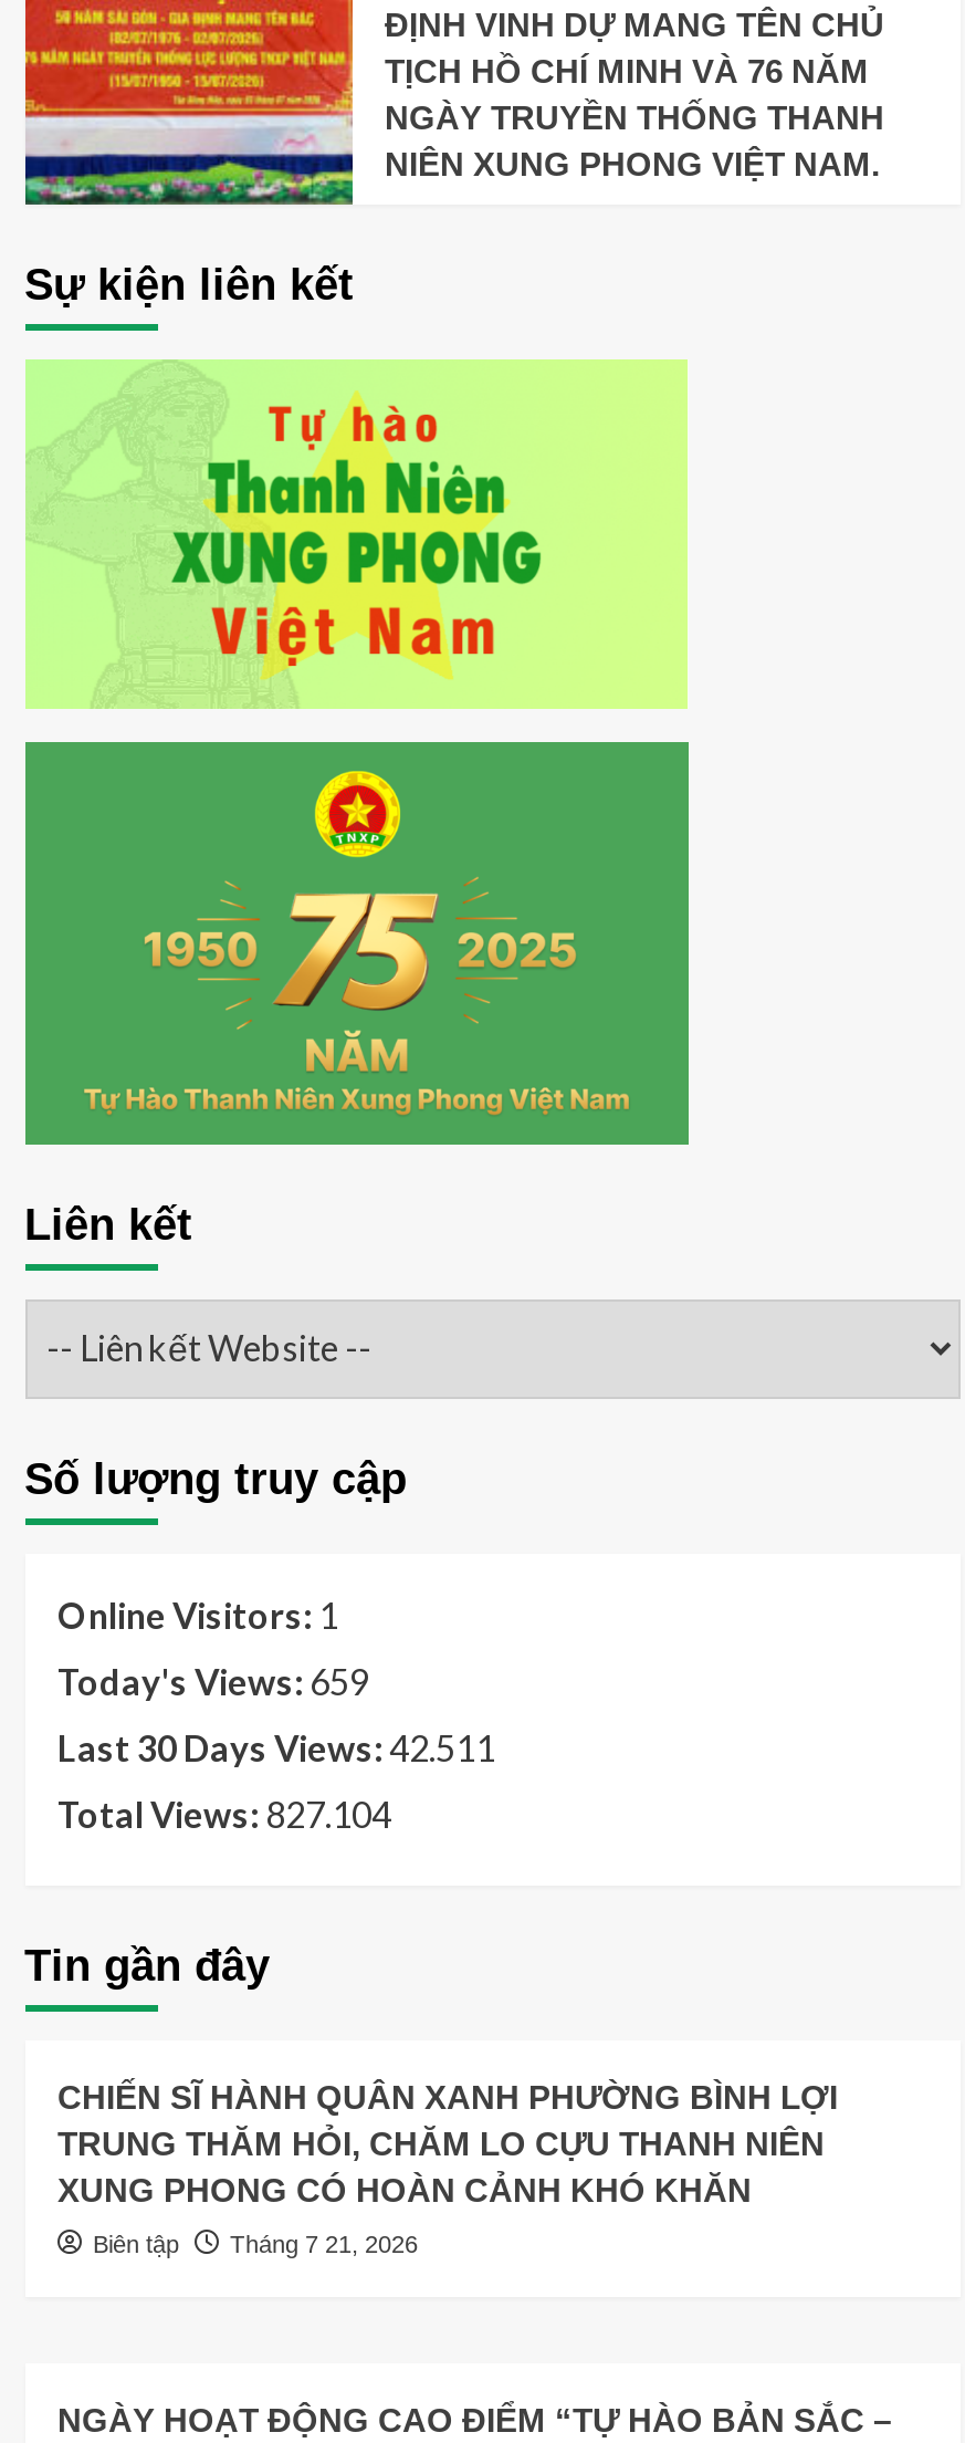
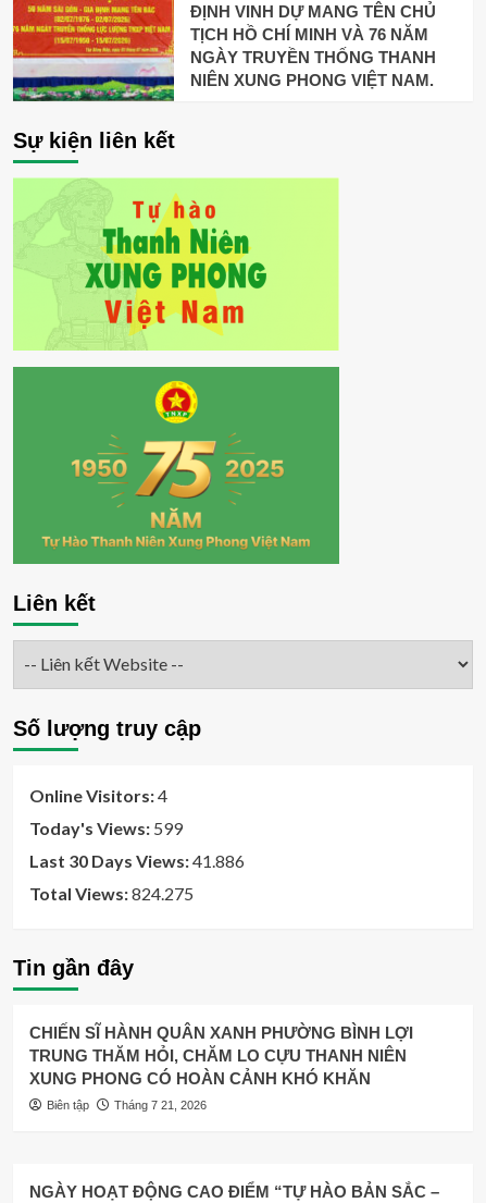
- Online Visitors: 1
+ Online Visitors: 4

- Today's Views: 659
+ Today's Views: 599

- Last 30 Days Views: 42.511
+ Last 30 Days Views: 41.886

- Total Views: 827.104
+ Total Views: 824.275
